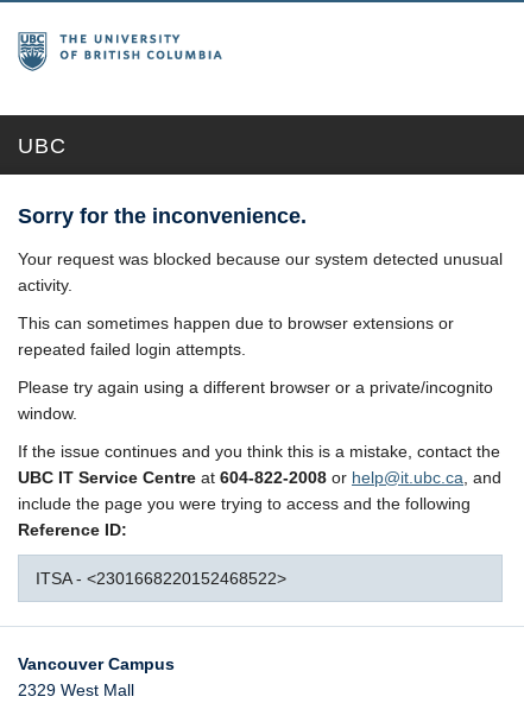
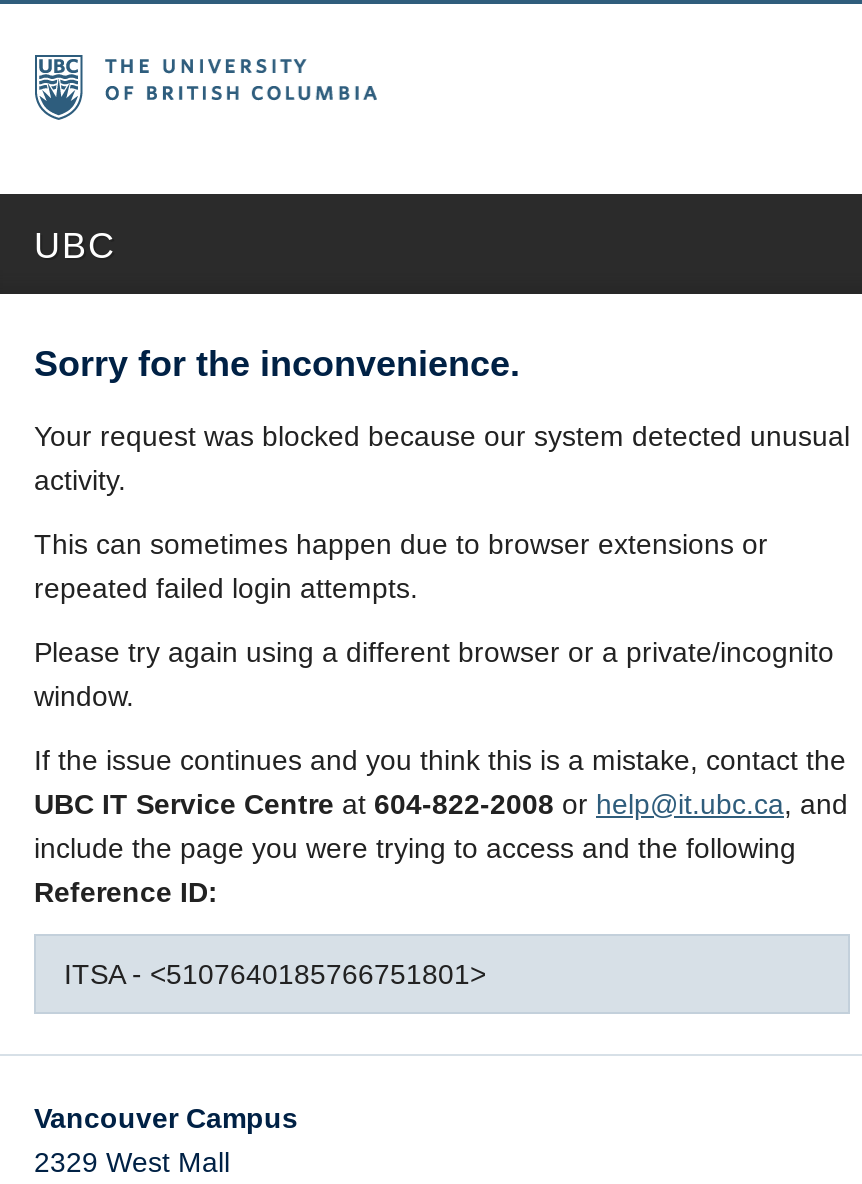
- ITSA - <2301668220152468522>
+ ITSA - <5107640185766751801>
